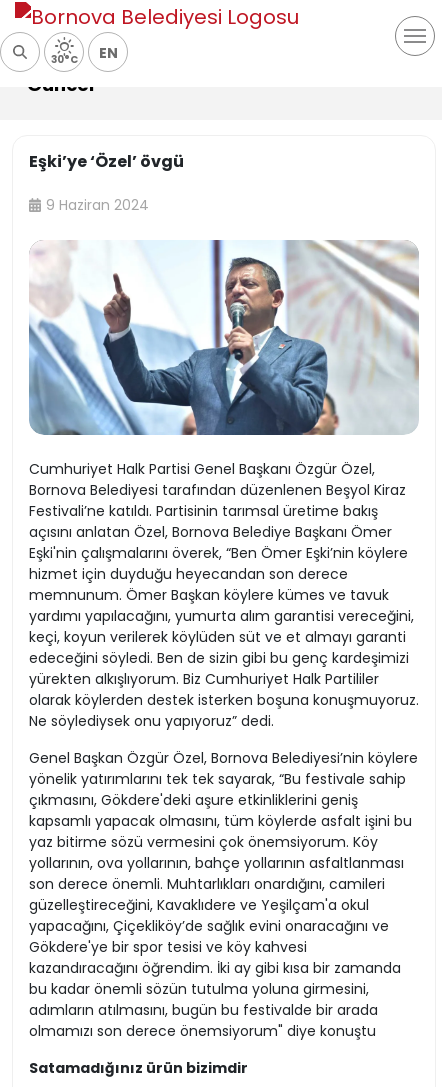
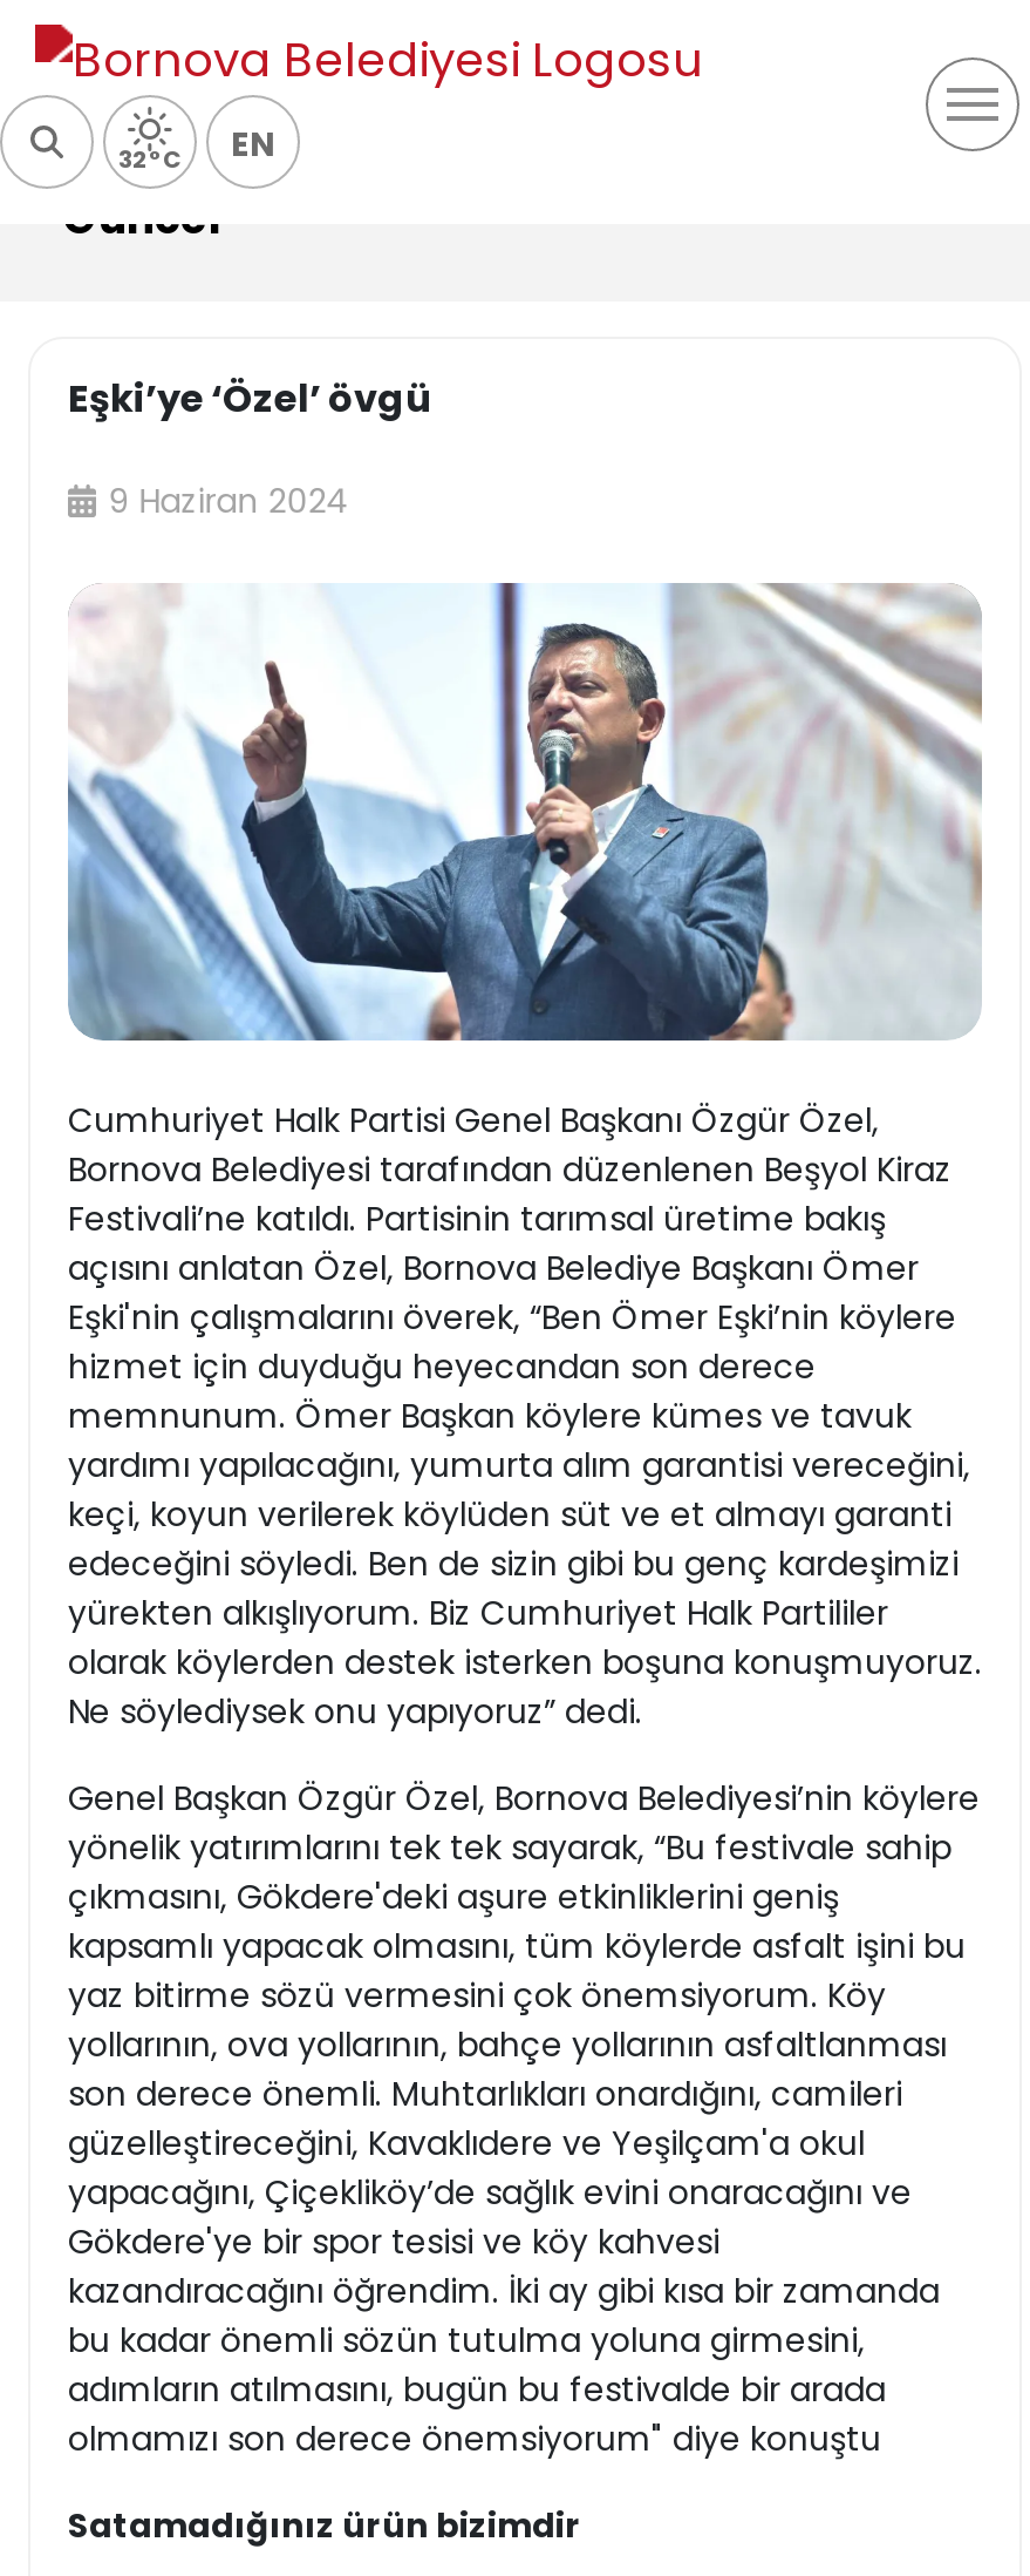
- 30°C EN
+ 32°C EN
